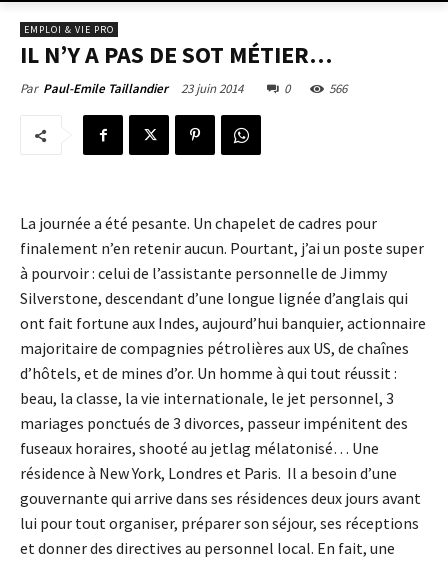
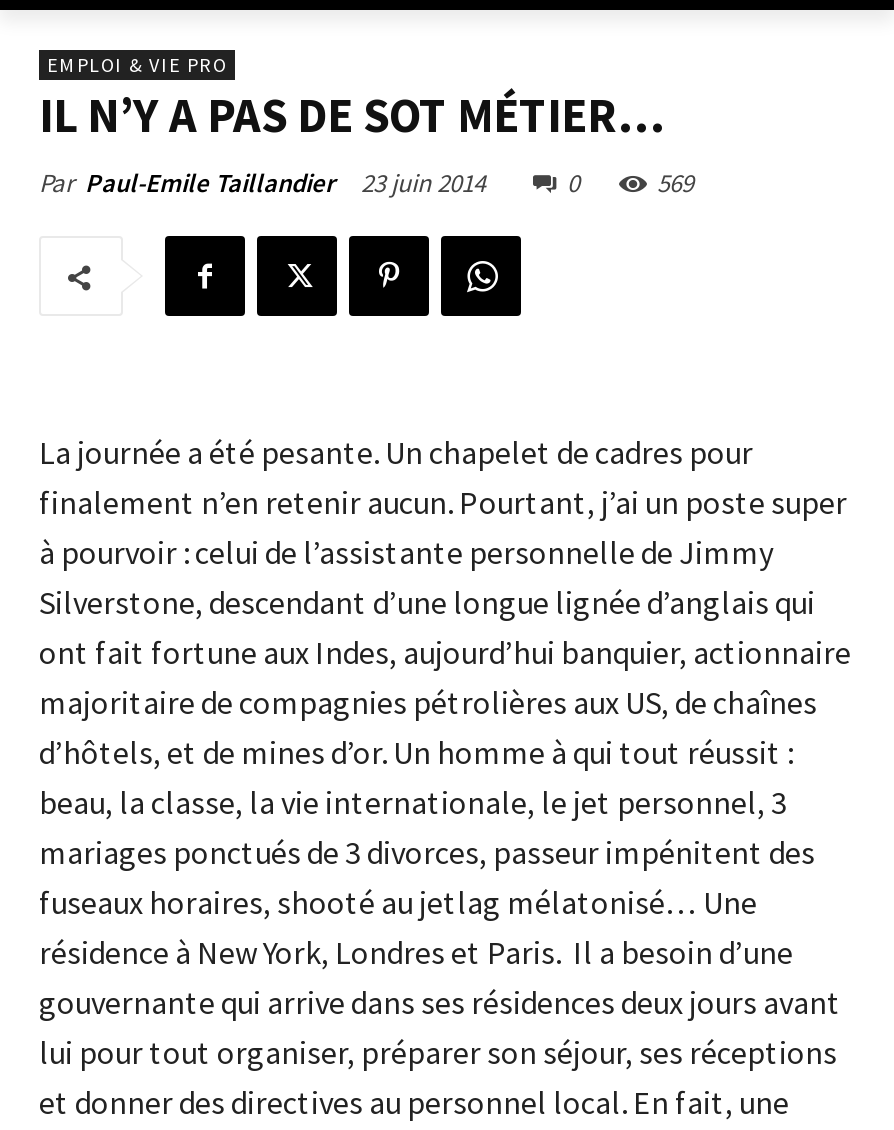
- 566
+ 569
